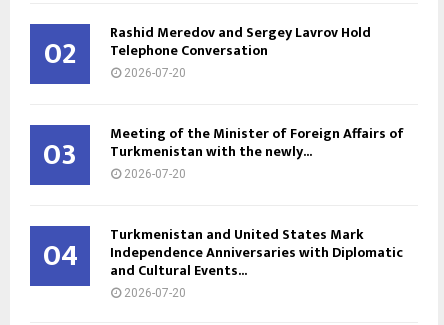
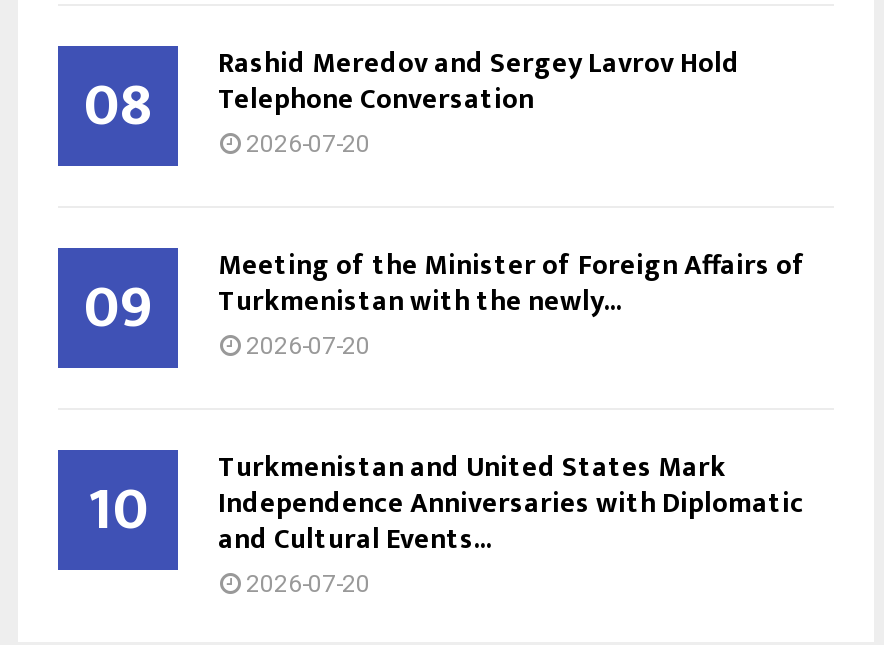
- 02 Rashid Meredov and Sergey Lavrov Hold Telephone Conversation
+ 08 Rashid Meredov and Sergey Lavrov Hold Telephone Conversation

- 03 Meeting of the Minister of Foreign Affairs of Turkmenistan with the newly...
+ 09 Meeting of the Minister of Foreign Affairs of Turkmenistan with the newly...

- 04 Turkmenistan and United States Mark Independence Anniversaries with Diplomatic and Cultural Events...
+ 10 Turkmenistan and United States Mark Independence Anniversaries with Diplomatic and Cultural Events...
